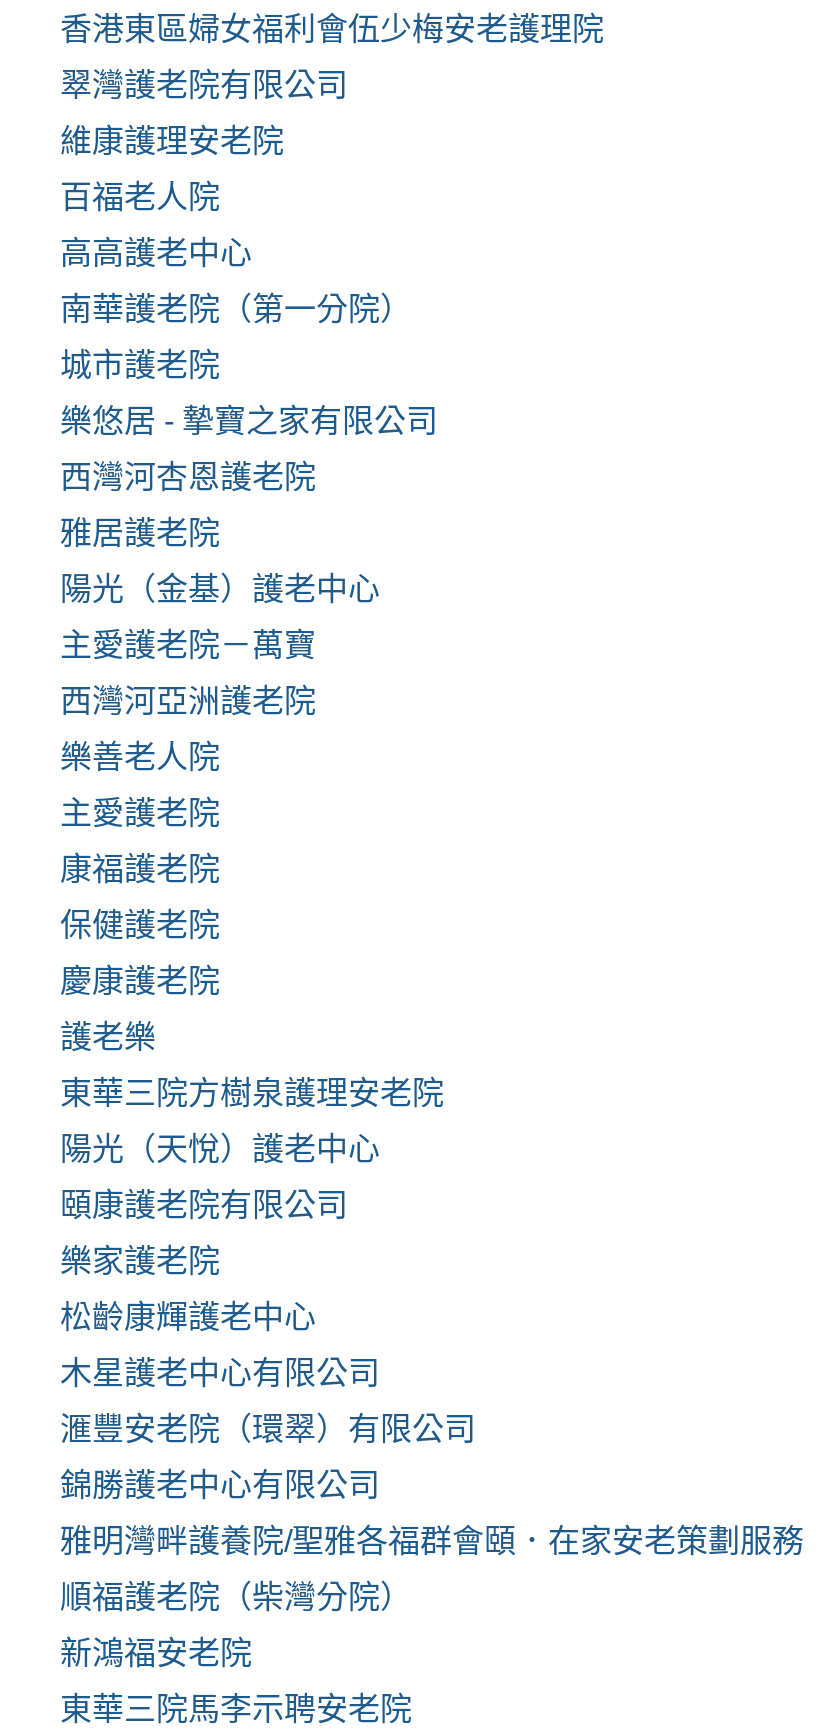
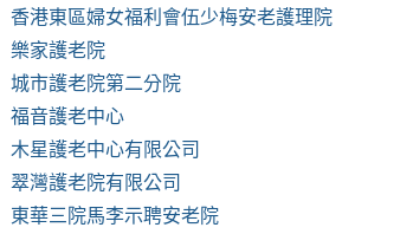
moved down: 翠灣護老院有限公司

- 維康護理安老院
- 百福老人院
- 高高護老中心
- 南華護老院（第一分院）
- 城市護老院
- 樂悠居 - 摯寶之家有限公司
- 西灣河杏恩護老院
- 雅居護老院
- 陽光（金基）護老中心
- 主愛護老院－萬寶
- 西灣河亞洲護老院
- 樂善老人院
- 主愛護老院
- 康福護老院
- 保健護老院
- 慶康護老院
- 護老樂
- 東華三院方樹泉護理安老院
- 陽光（天悅）護老中心
- 頤康護老院有限公司

- 松齡康輝護老中心
+ 城市護老院第二分院
+ 福音護老中心

- 滙豐安老院（環翠）有限公司
- 錦勝護老中心有限公司
- 雅明灣畔護養院/聖雅各福群會頤．在家安老策劃服務
- 順福護老院（柴灣分院）
- 新鴻福安老院
